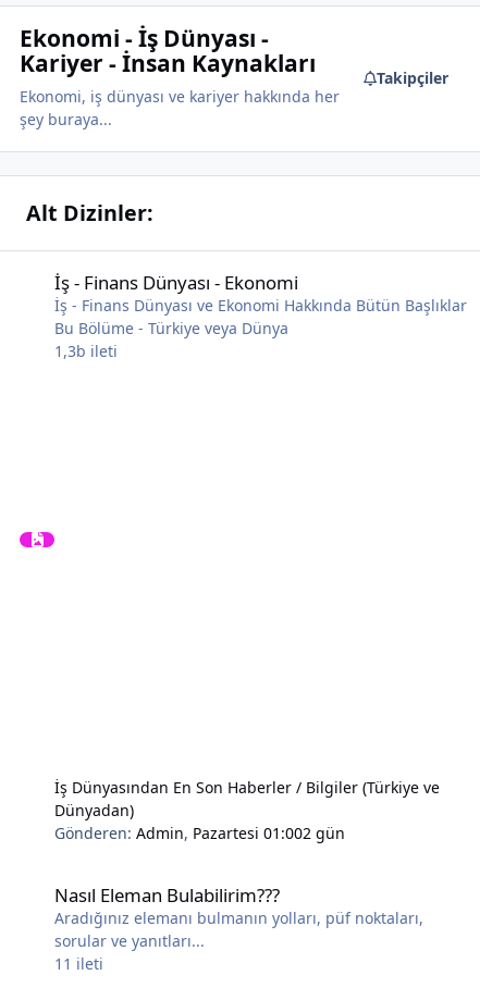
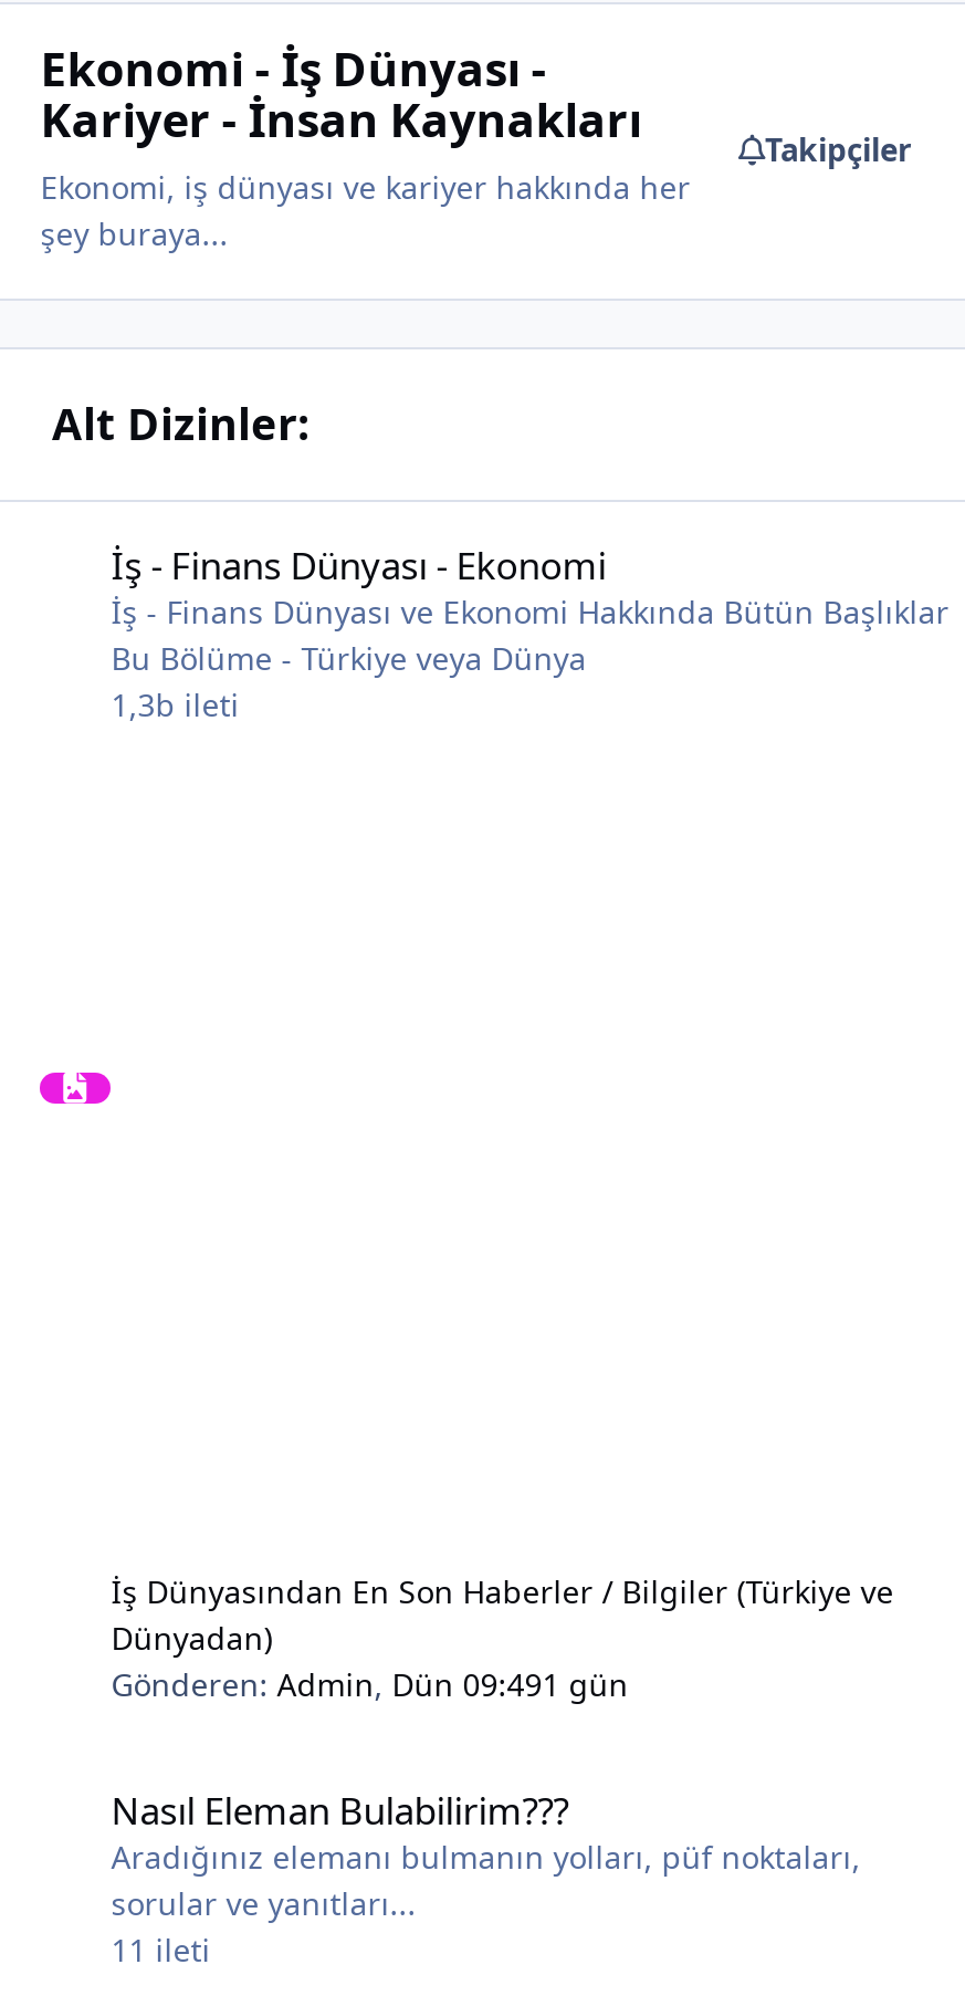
- Gönderen: Admin, Pazartesi 01:002 gün
+ Gönderen: Admin, Dün 09:491 gün
